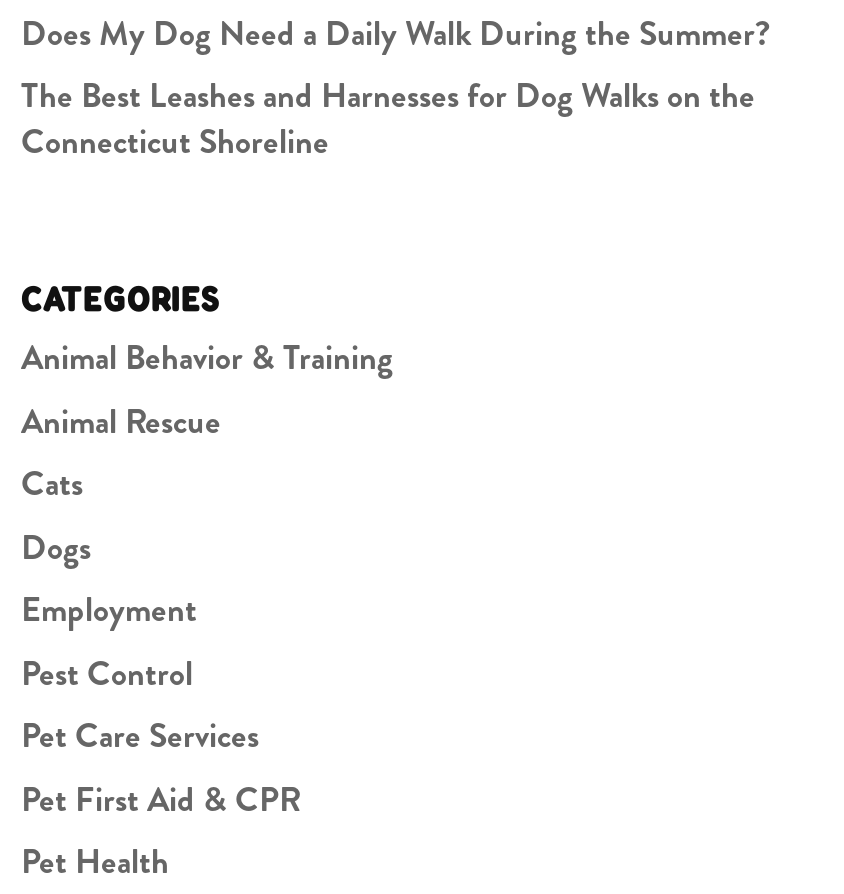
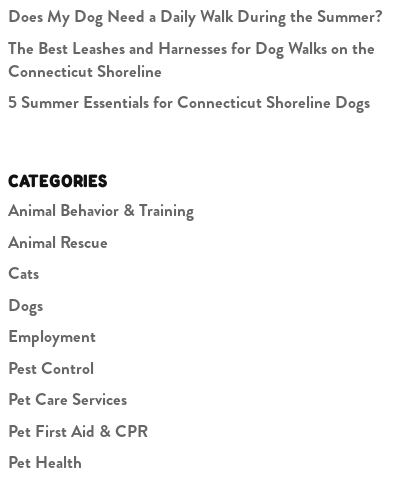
+ 5 Summer Essentials for Connecticut Shoreline Dogs
